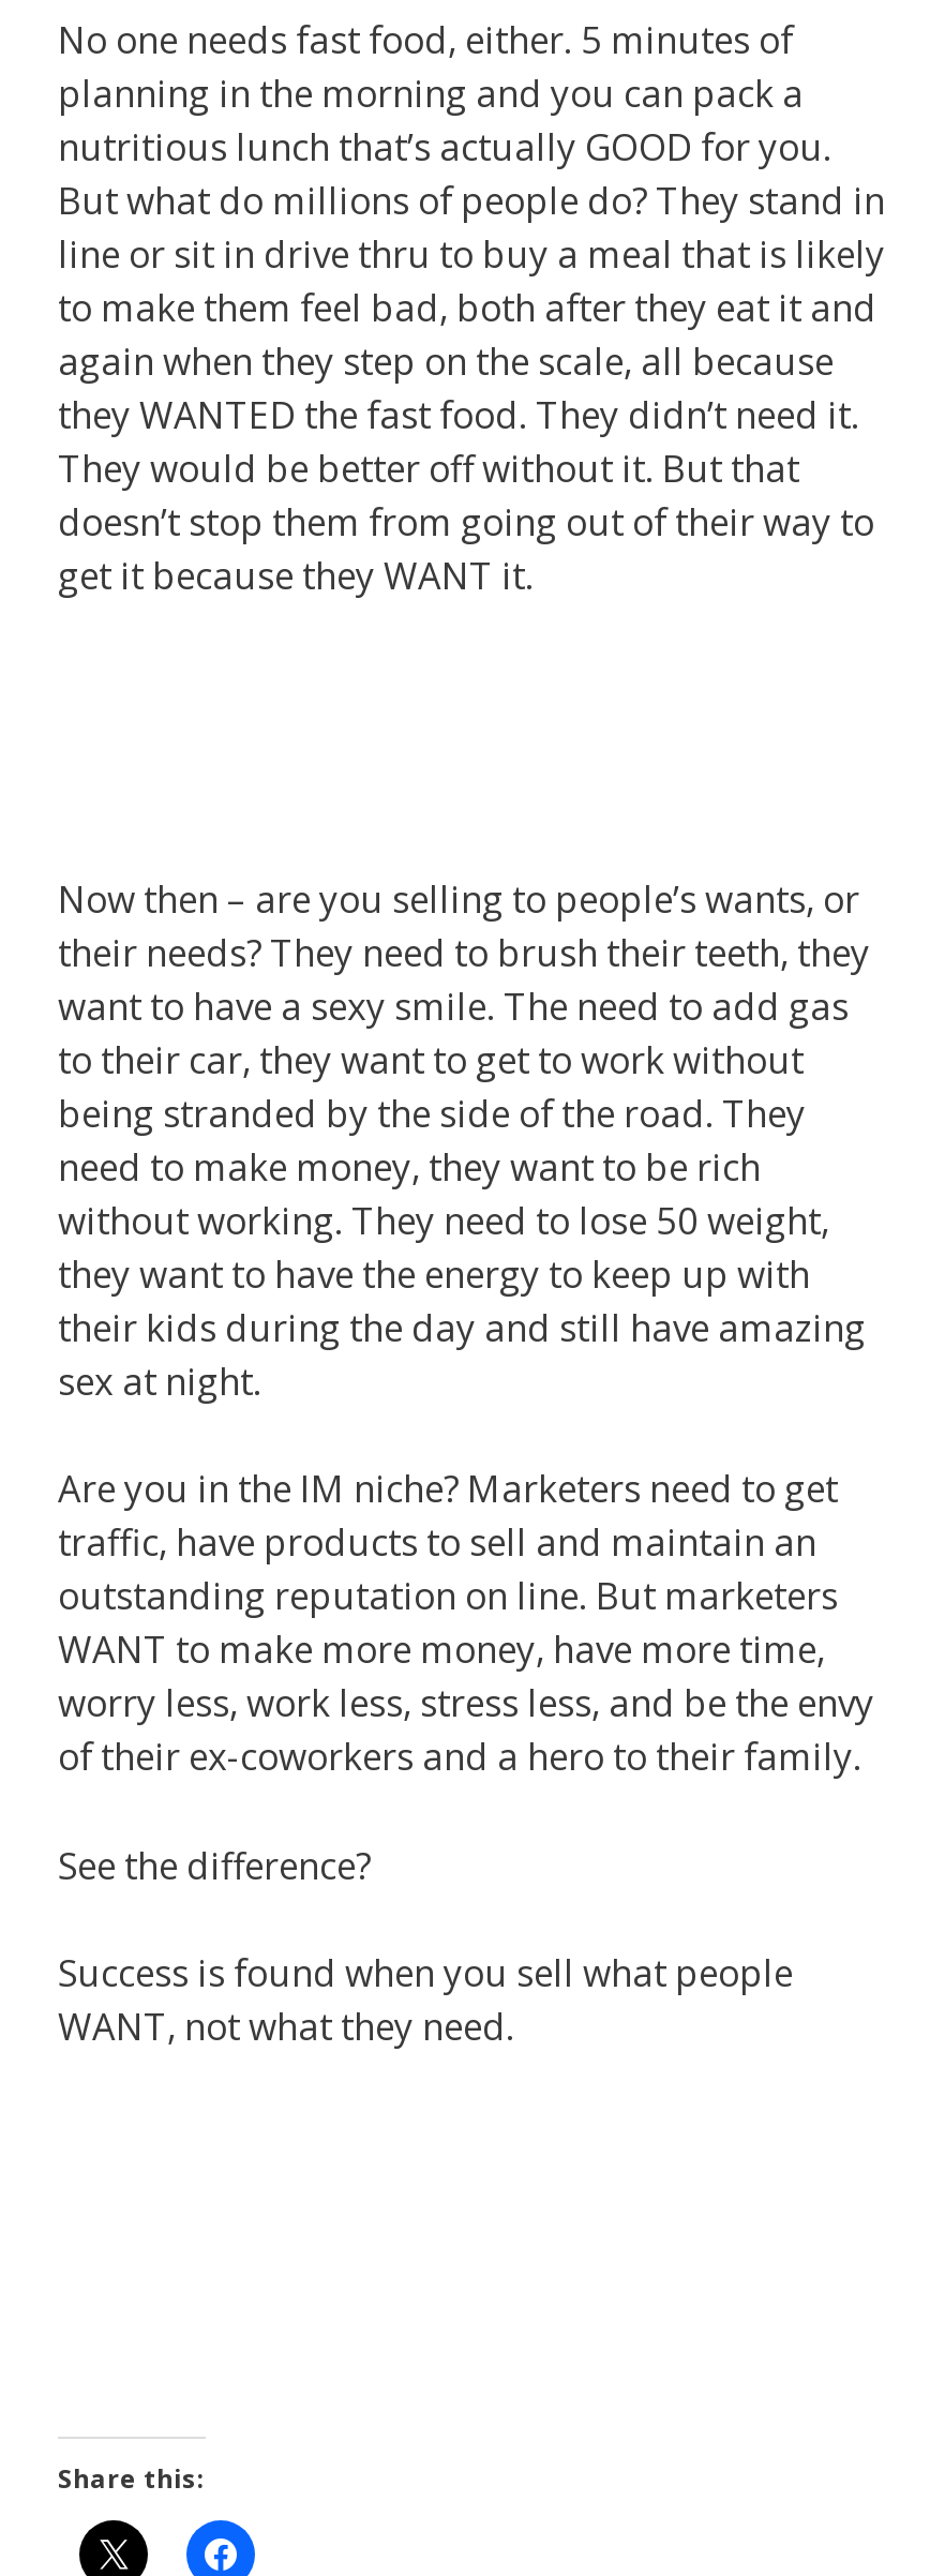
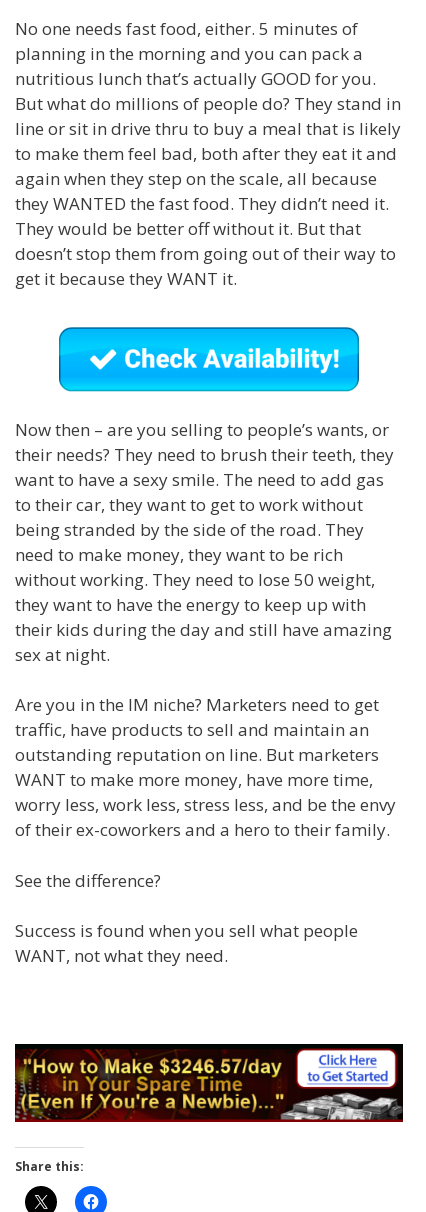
+ [image]

+ [image]
